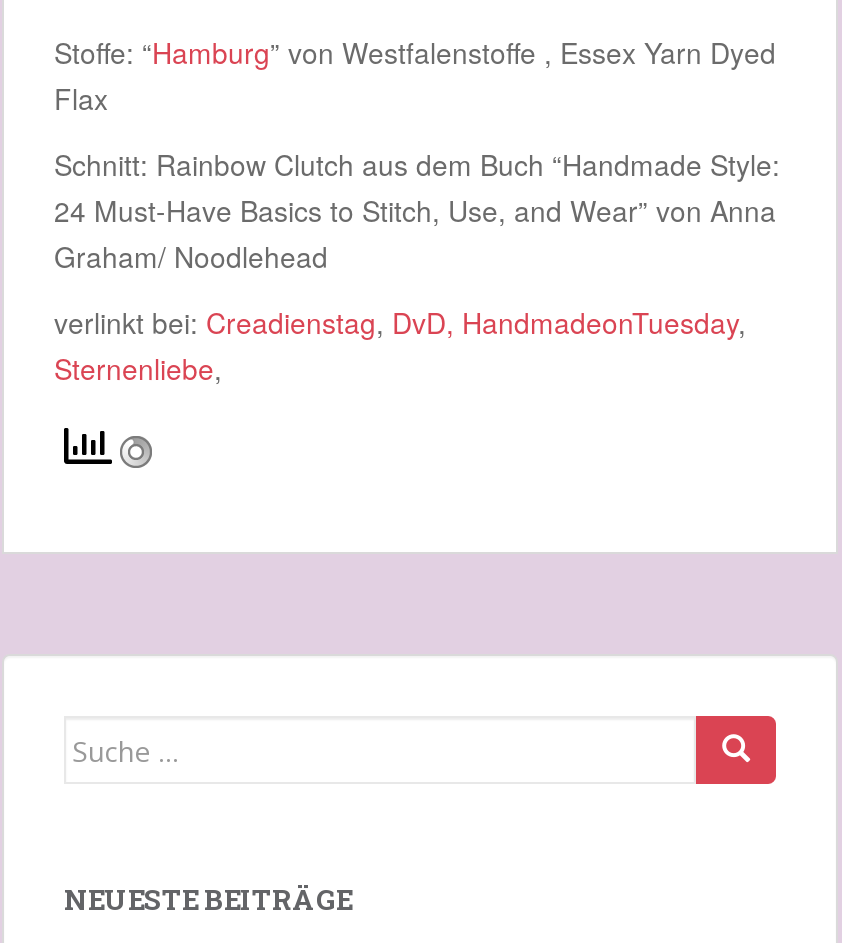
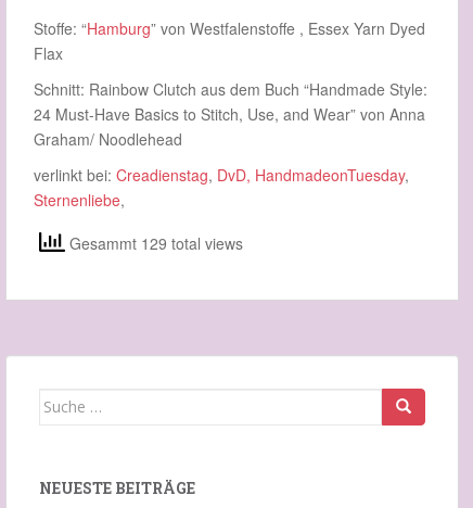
+ Gesammt 129 total views
